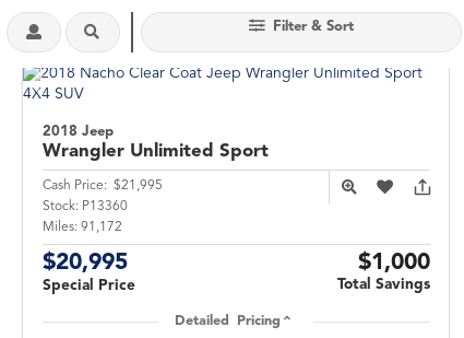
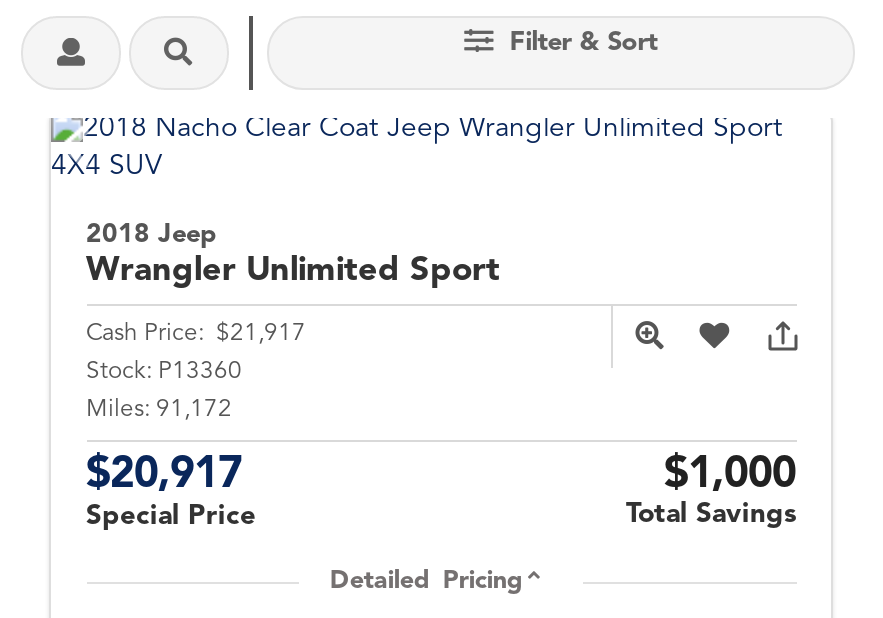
- Cash Price: $21,995
+ Cash Price: $21,917

- $20,995
+ $20,917
